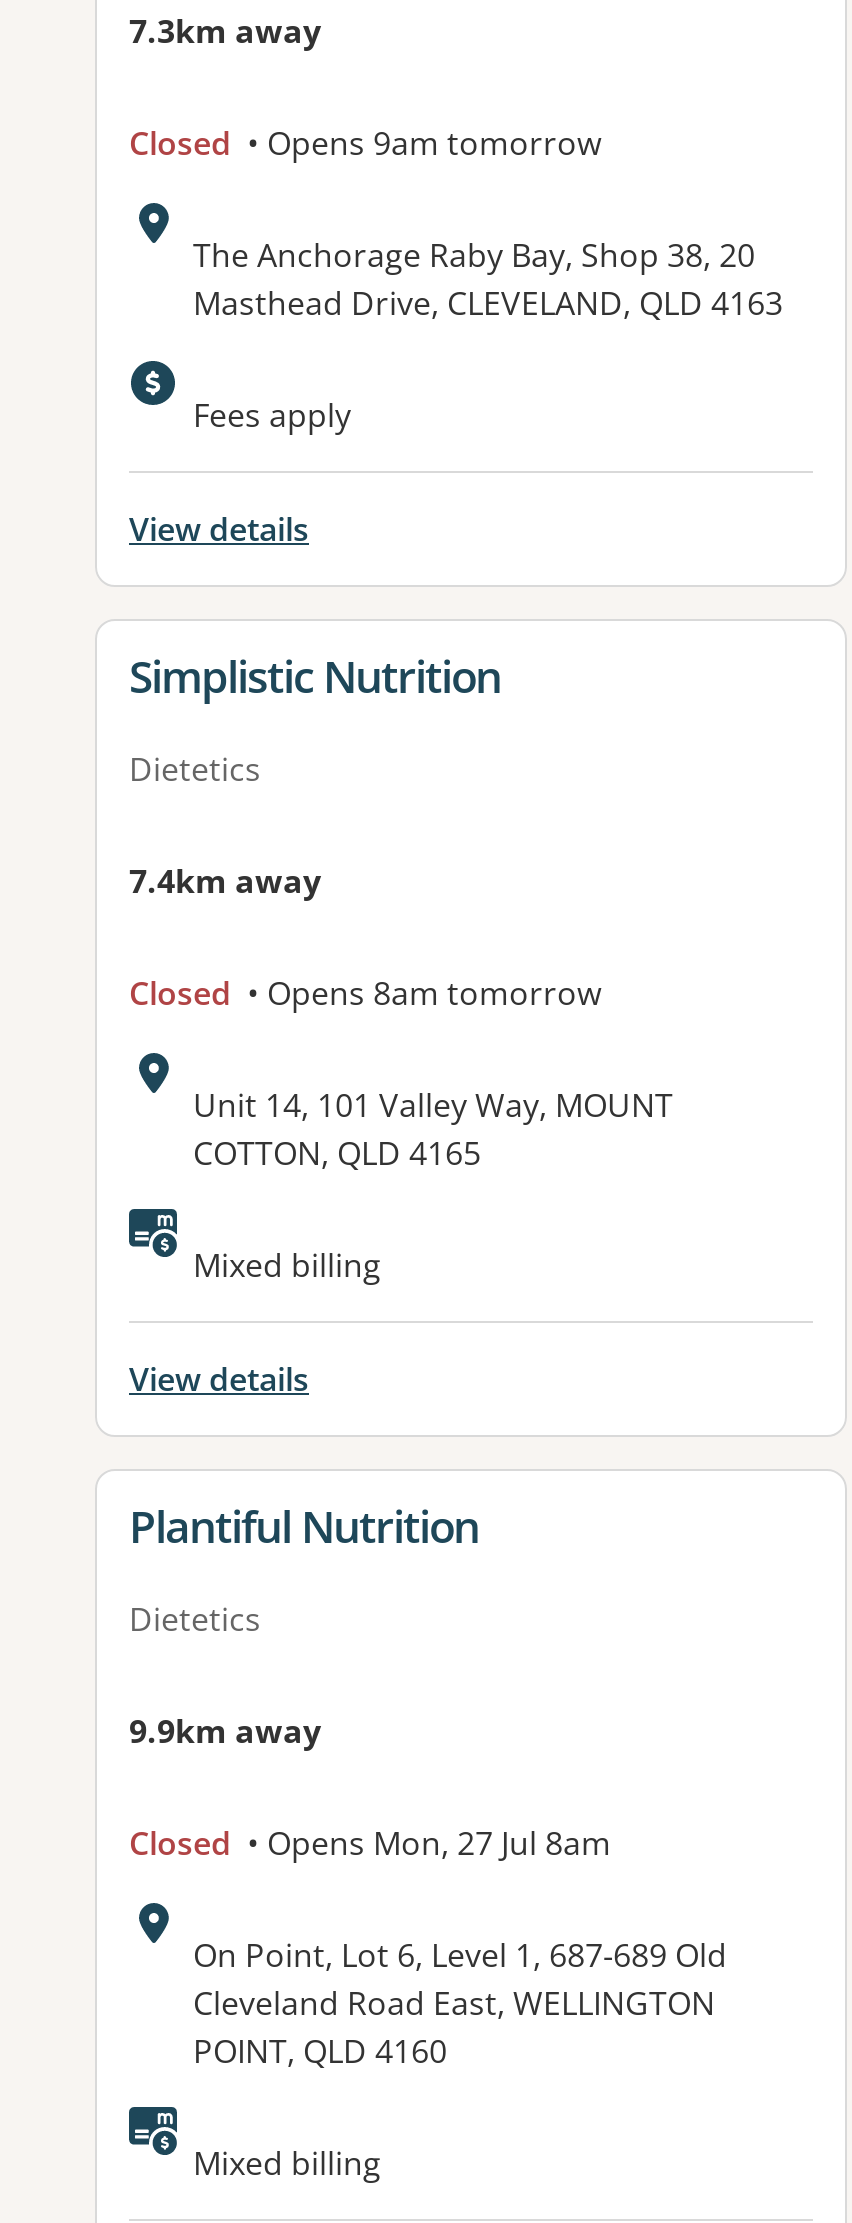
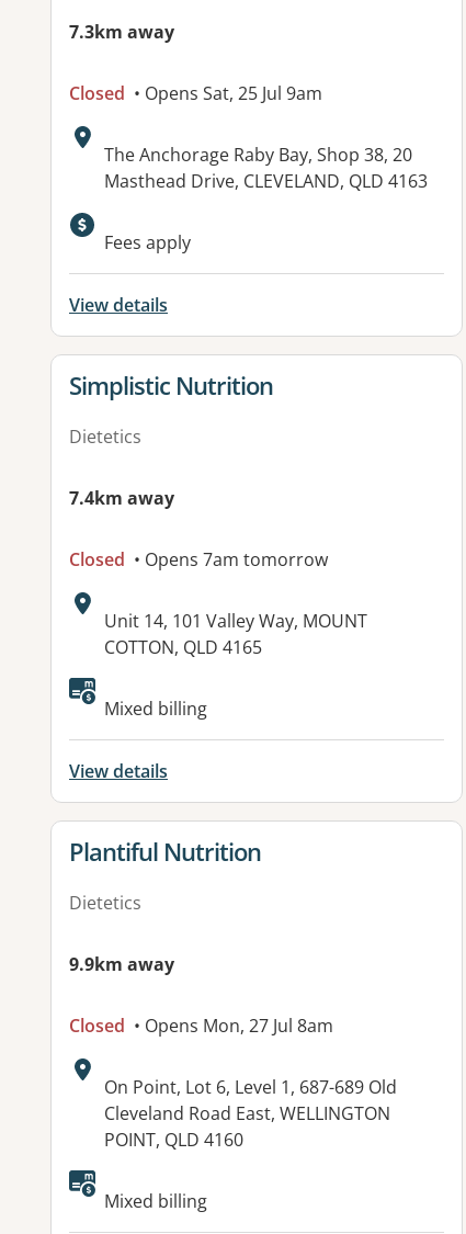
- Closed • Opens 9am tomorrow
+ Closed • Opens Sat, 25 Jul 9am

- Closed • Opens 8am tomorrow
+ Closed • Opens 7am tomorrow
